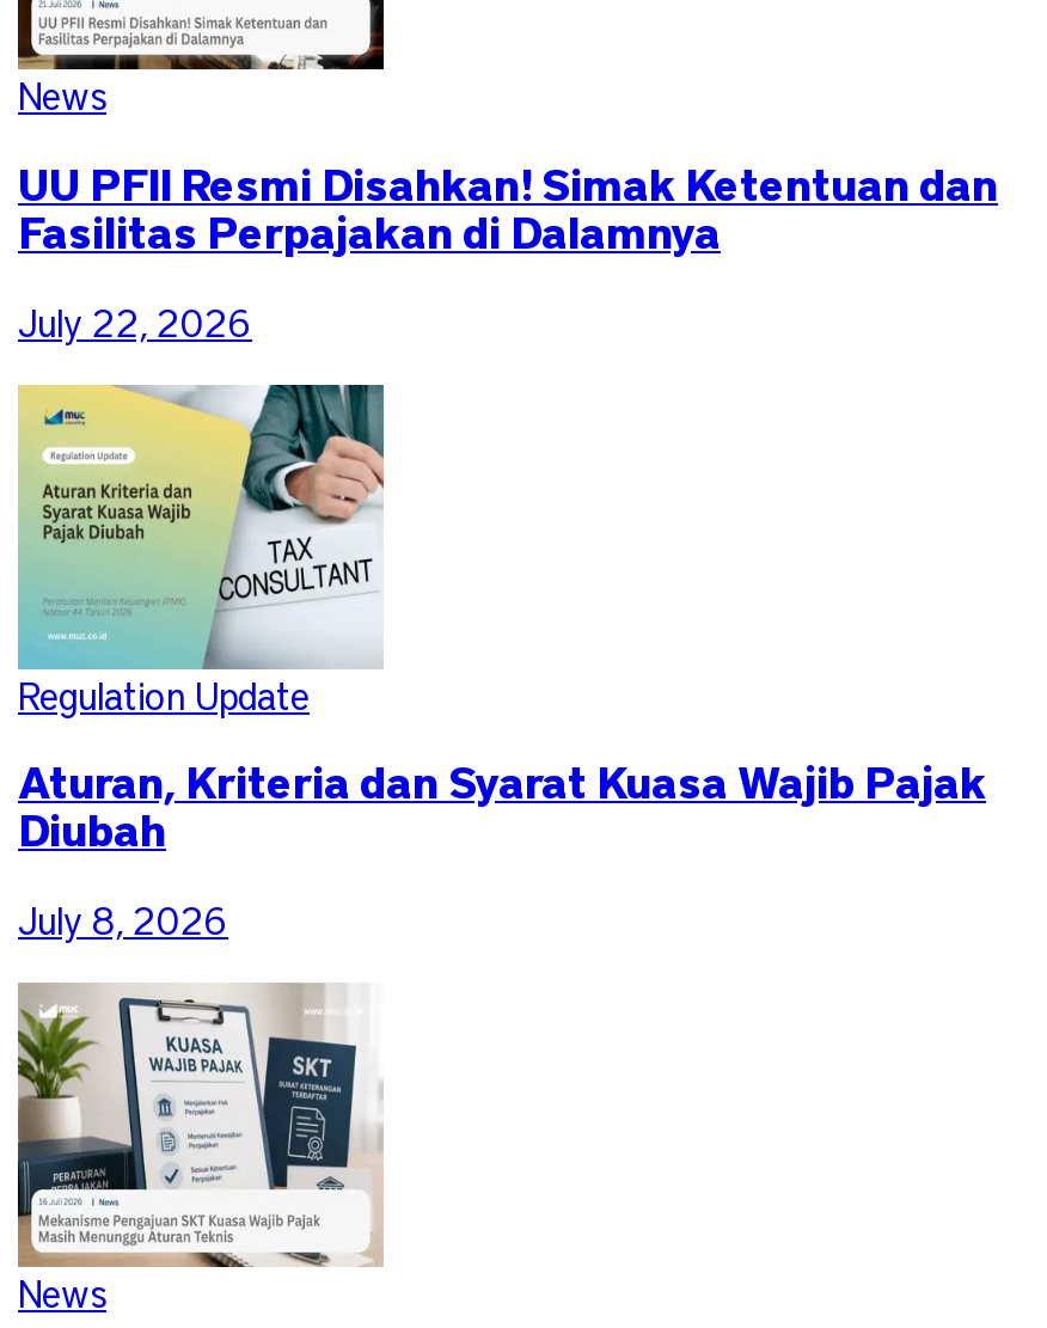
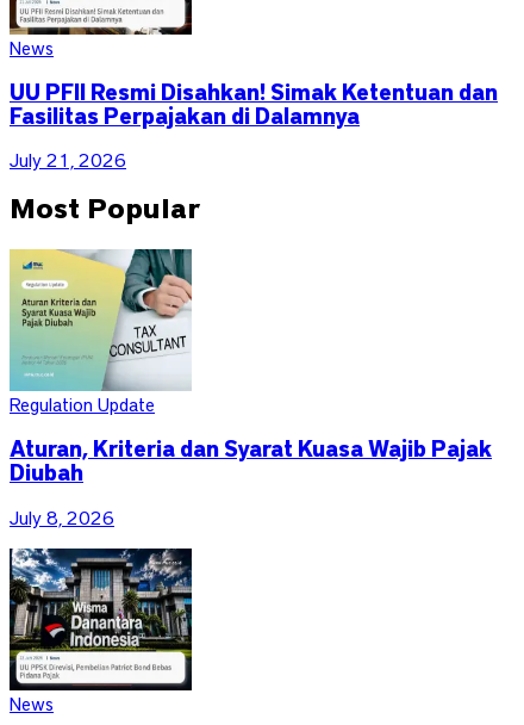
- July 22, 2026
+ July 21, 2026
+ Most Popular

- [image]
+ [image]
